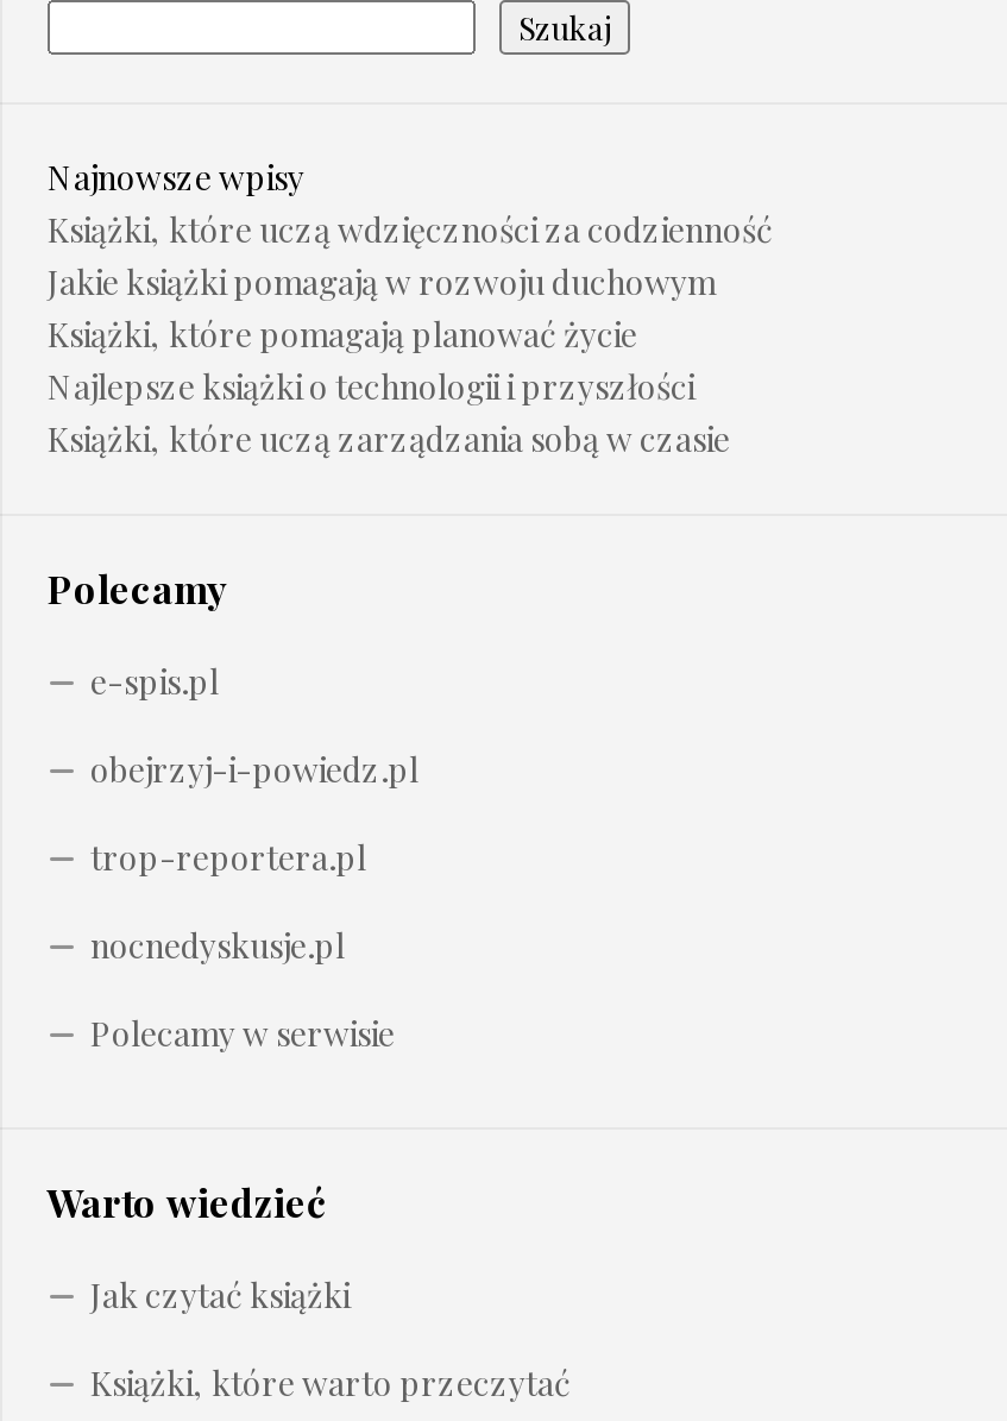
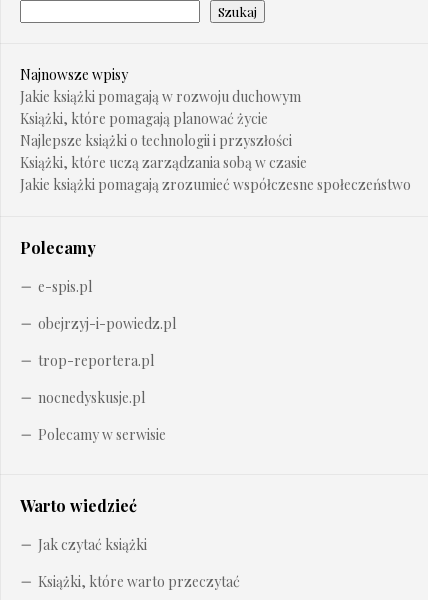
- Książki, które uczą wdzięczności za codzienność

moved up: Jakie książki pomagają w rozwoju duchowym | Książki, które pomagają planować życie | Najlepsze książki o technologii i przyszłości | Książki, które uczą zarządzania sobą w czasie

+ Jakie książki pomagają zrozumieć współczesne społeczeństwo
